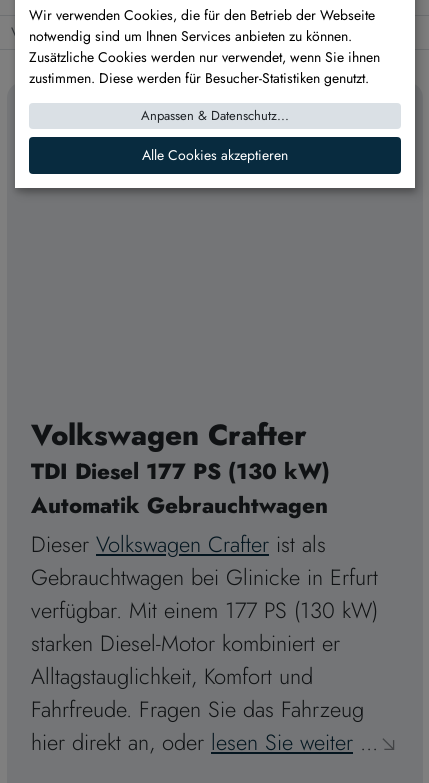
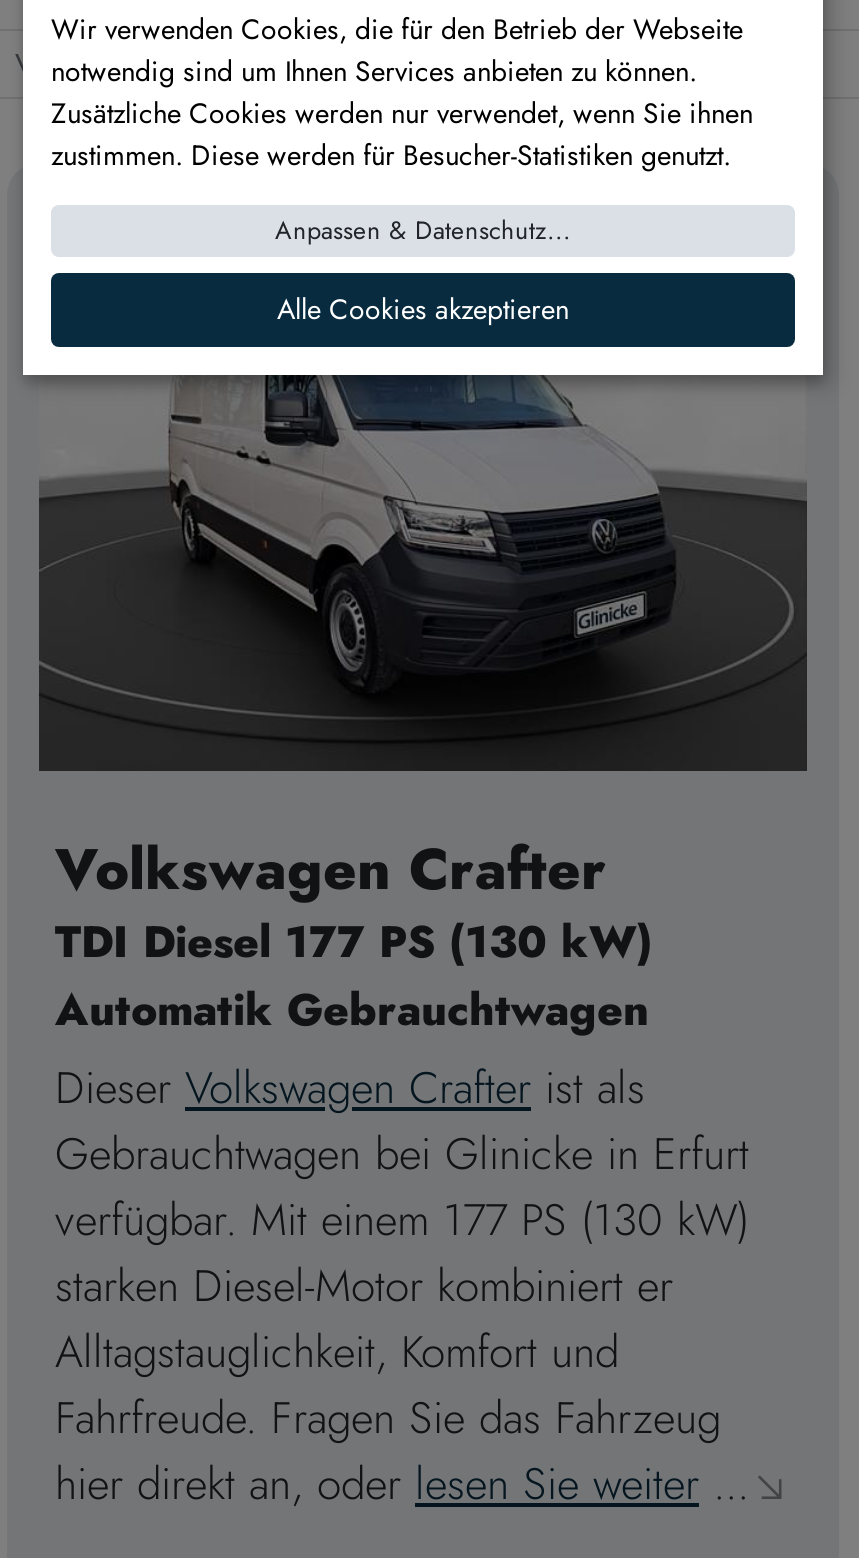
+ [image]
